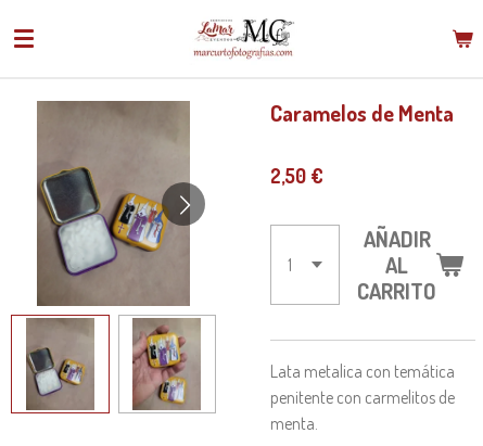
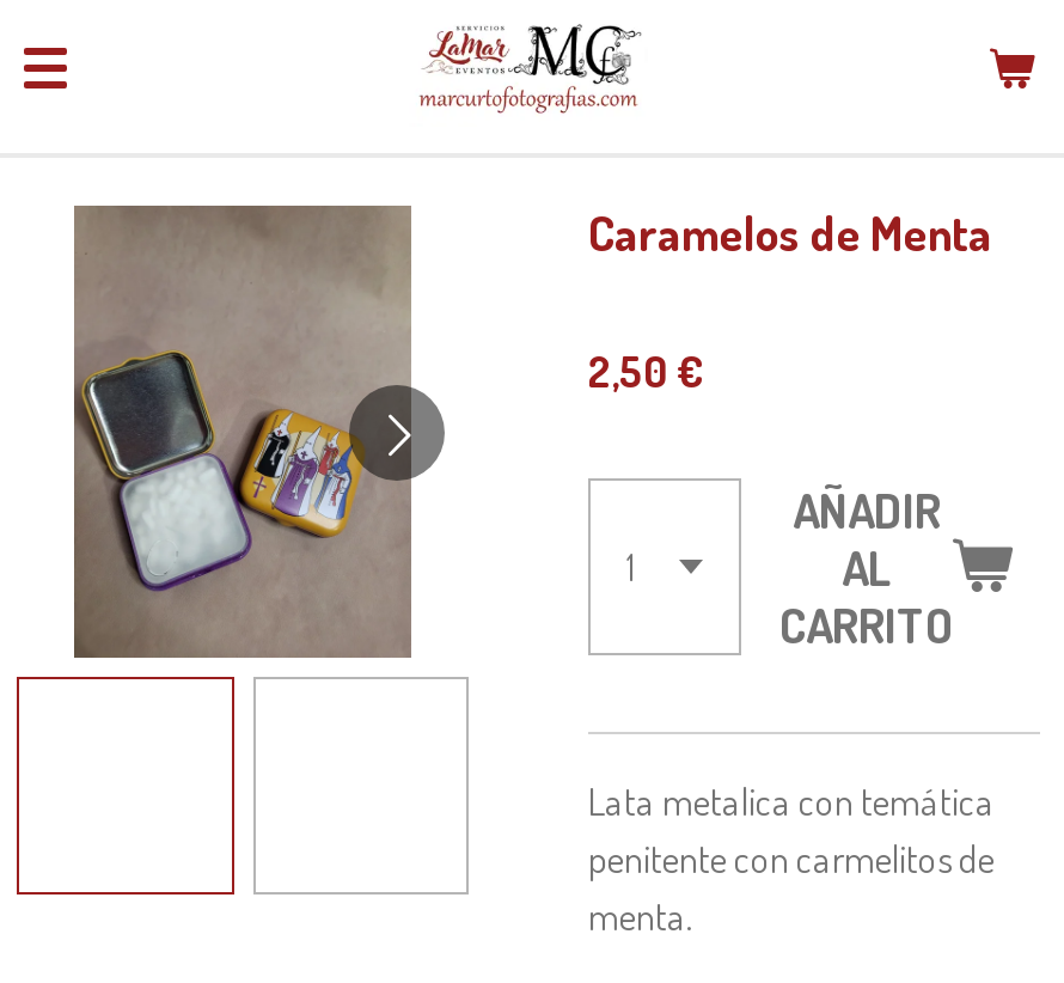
- [image]

- [image]
